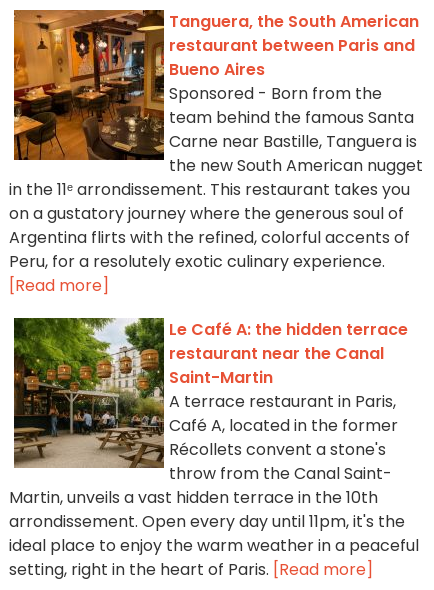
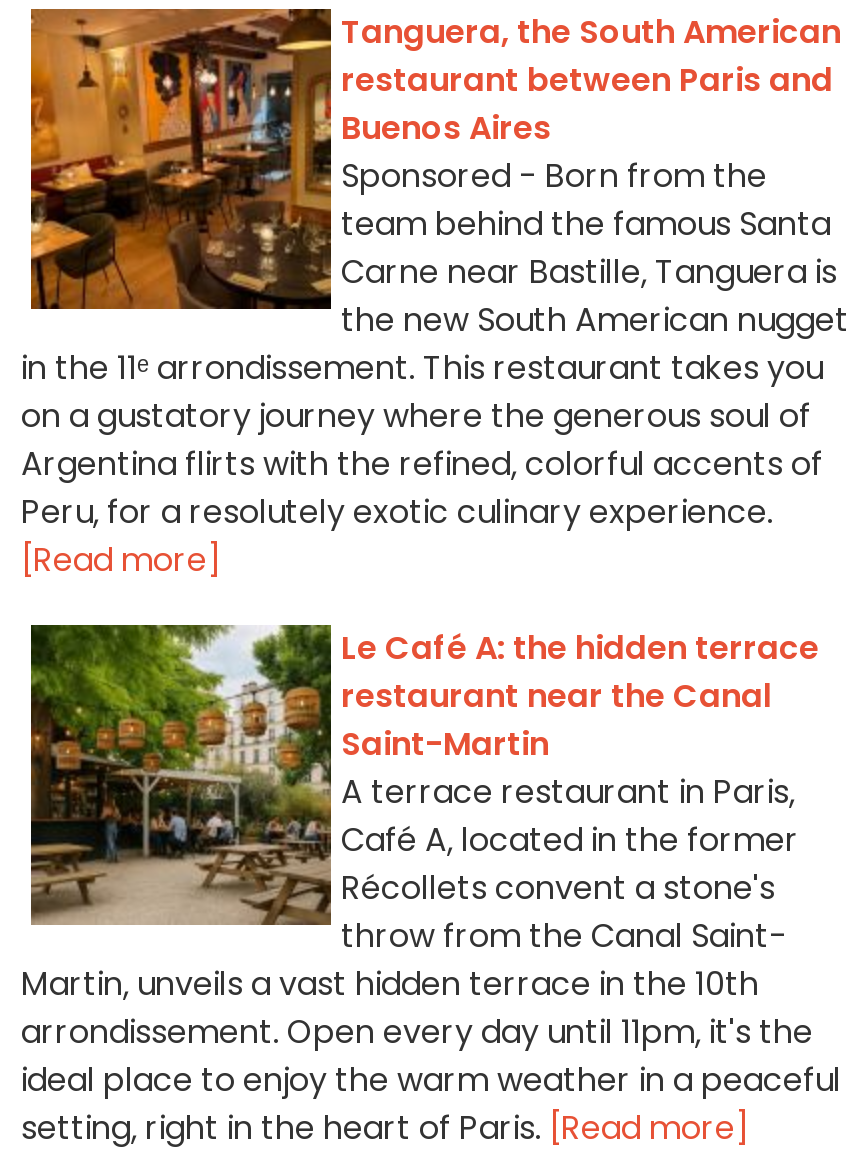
- Bueno Aires
+ Buenos Aires
